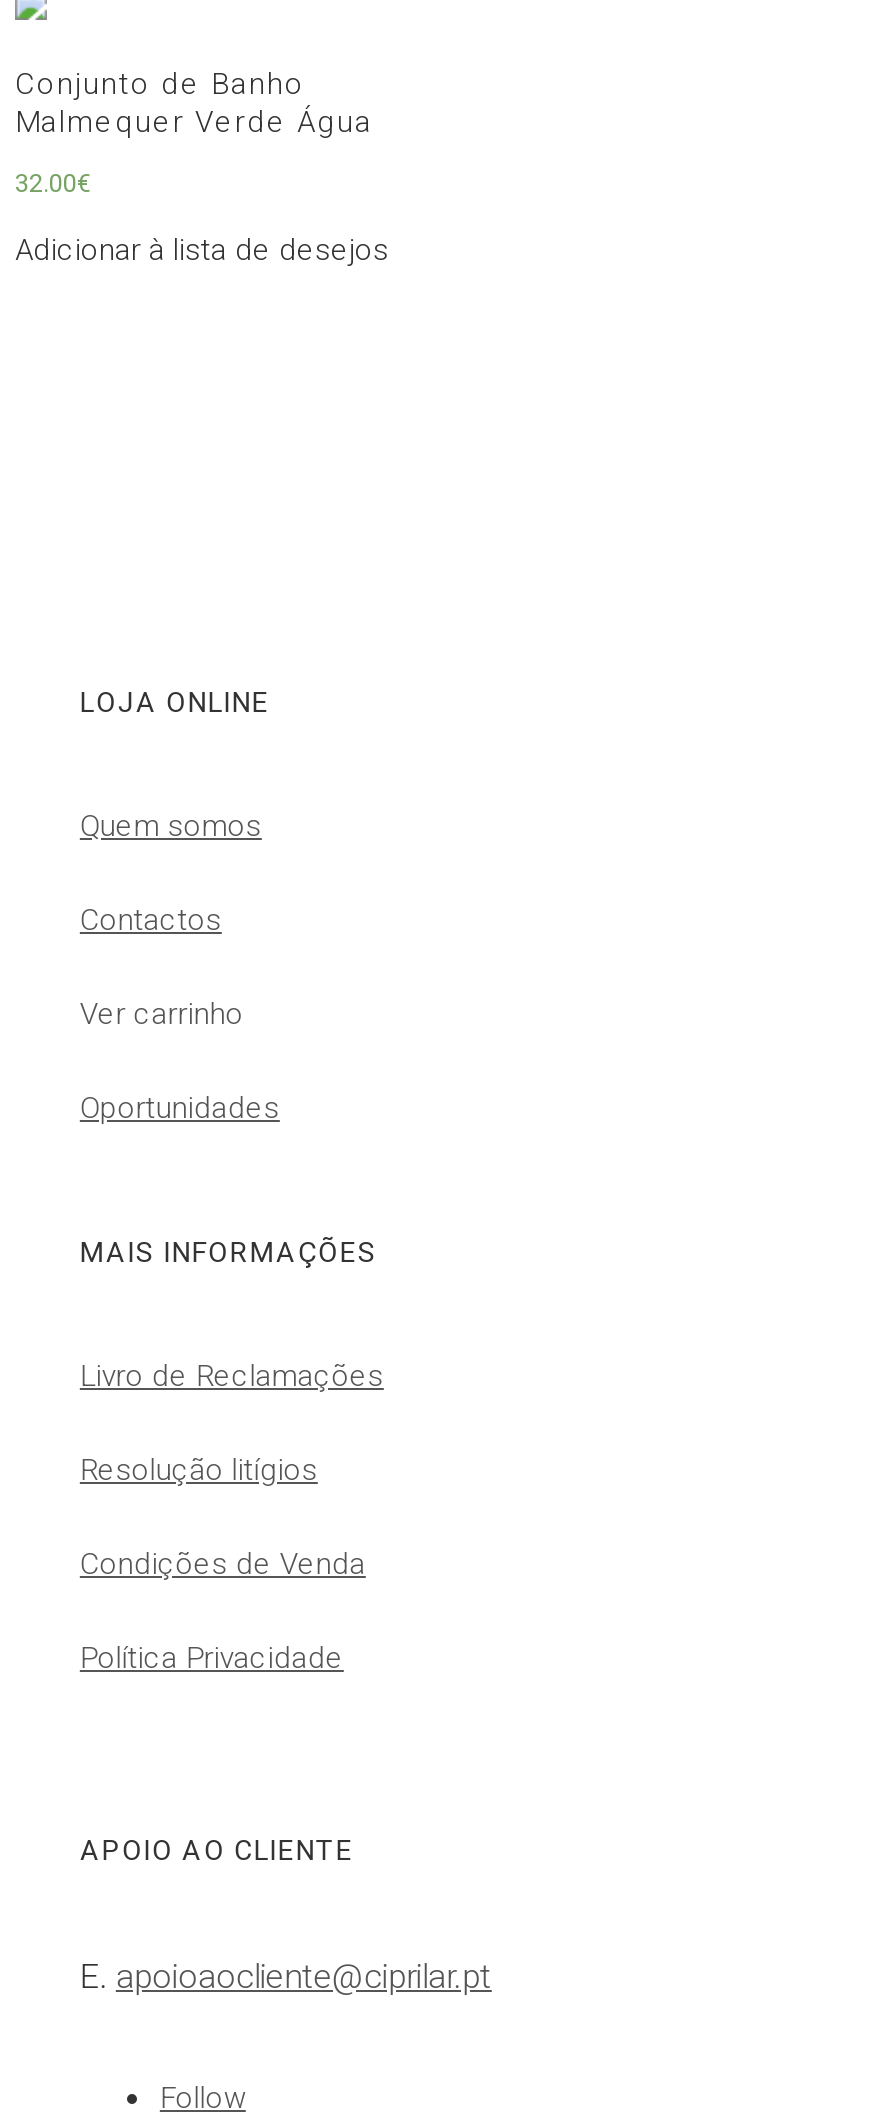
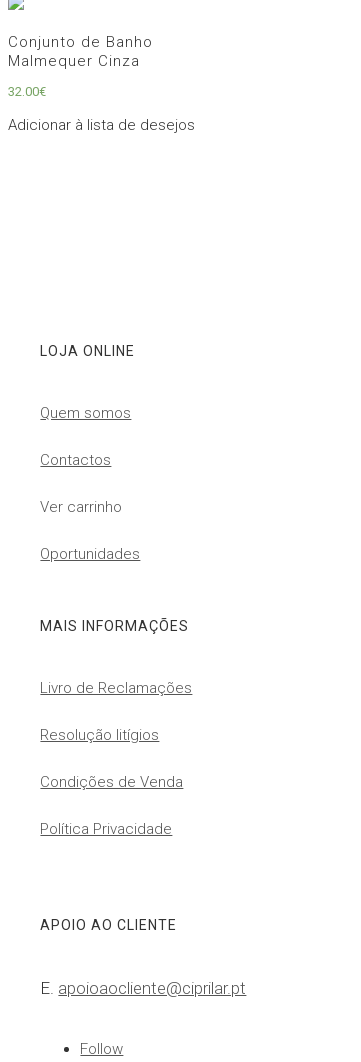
- Malmequer Verde Água
+ Malmequer Cinza
